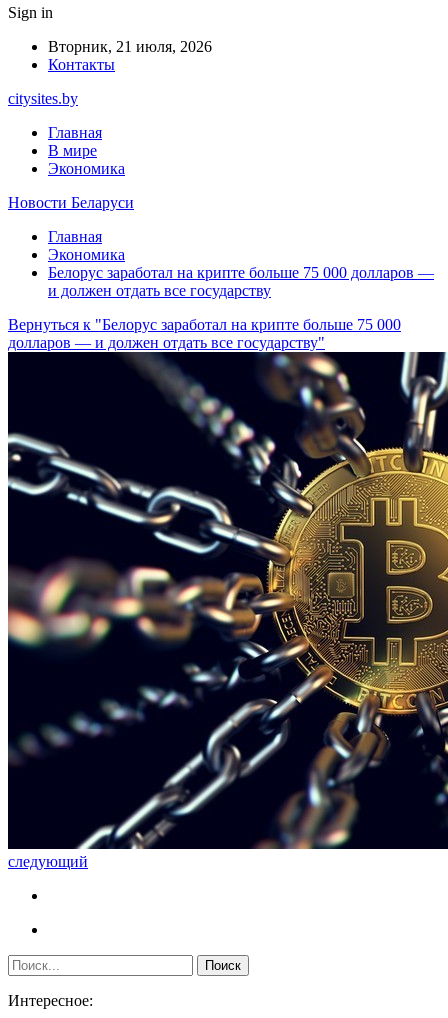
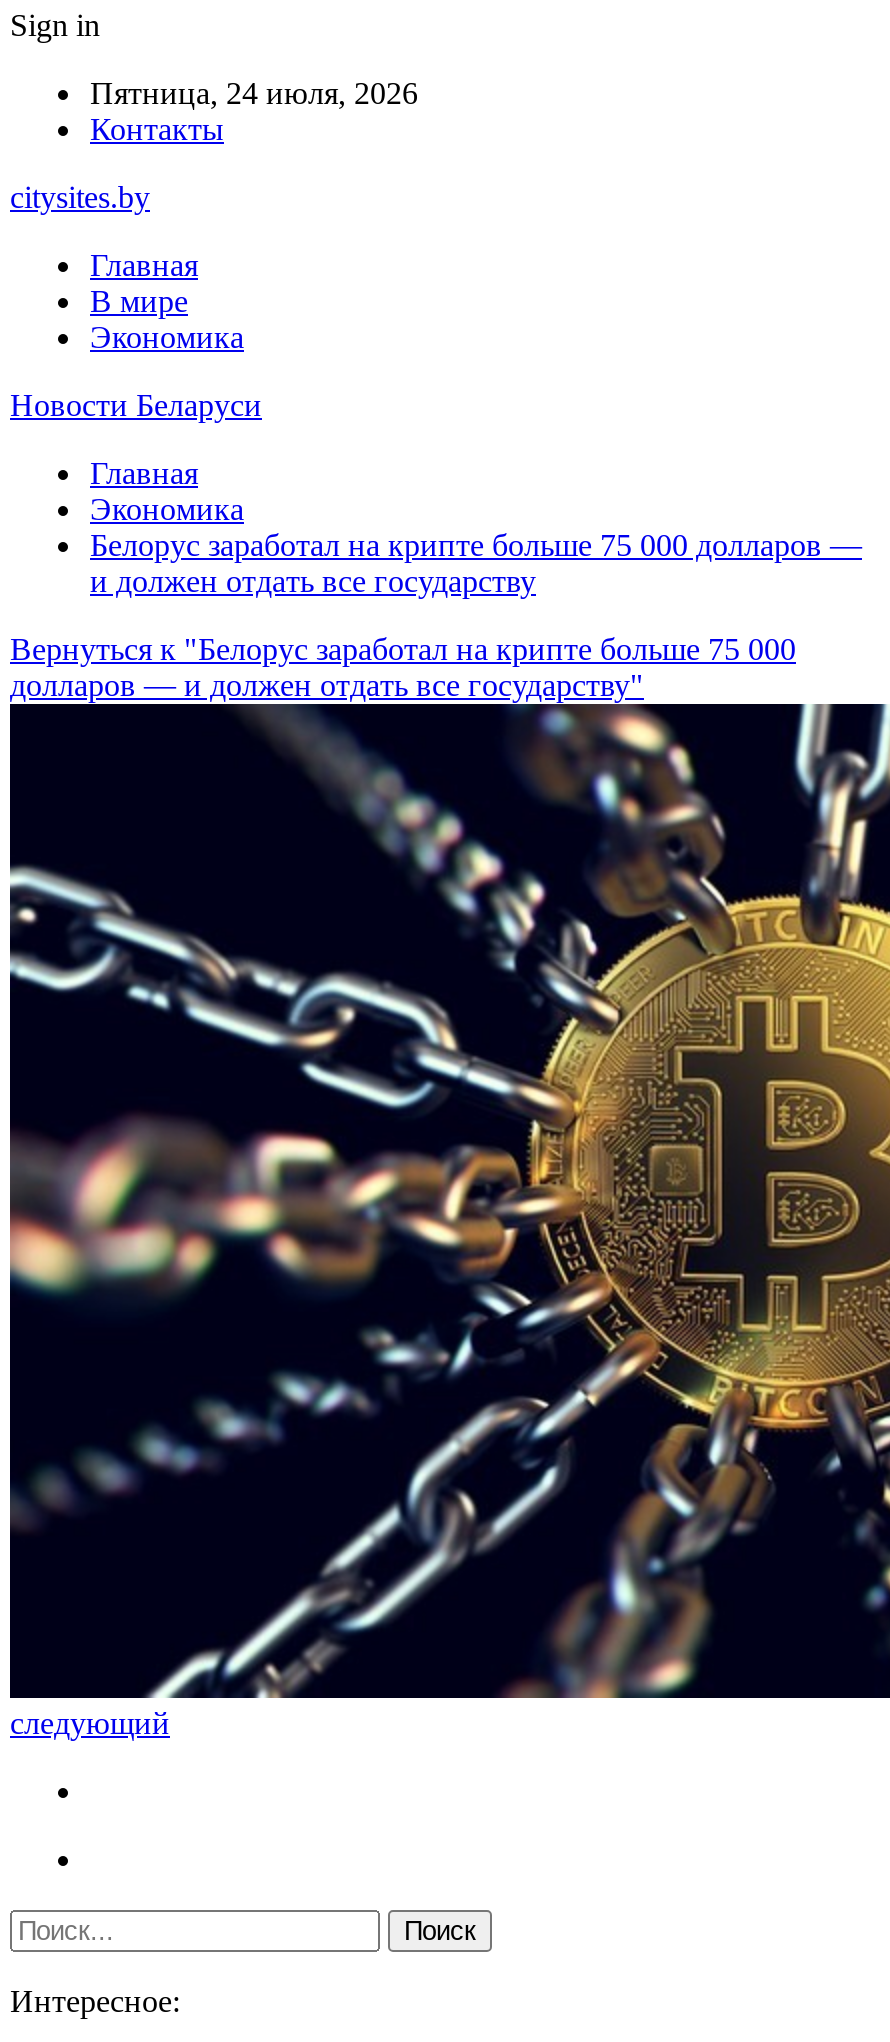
- Вторник, 21 июля, 2026
+ Пятница, 24 июля, 2026
